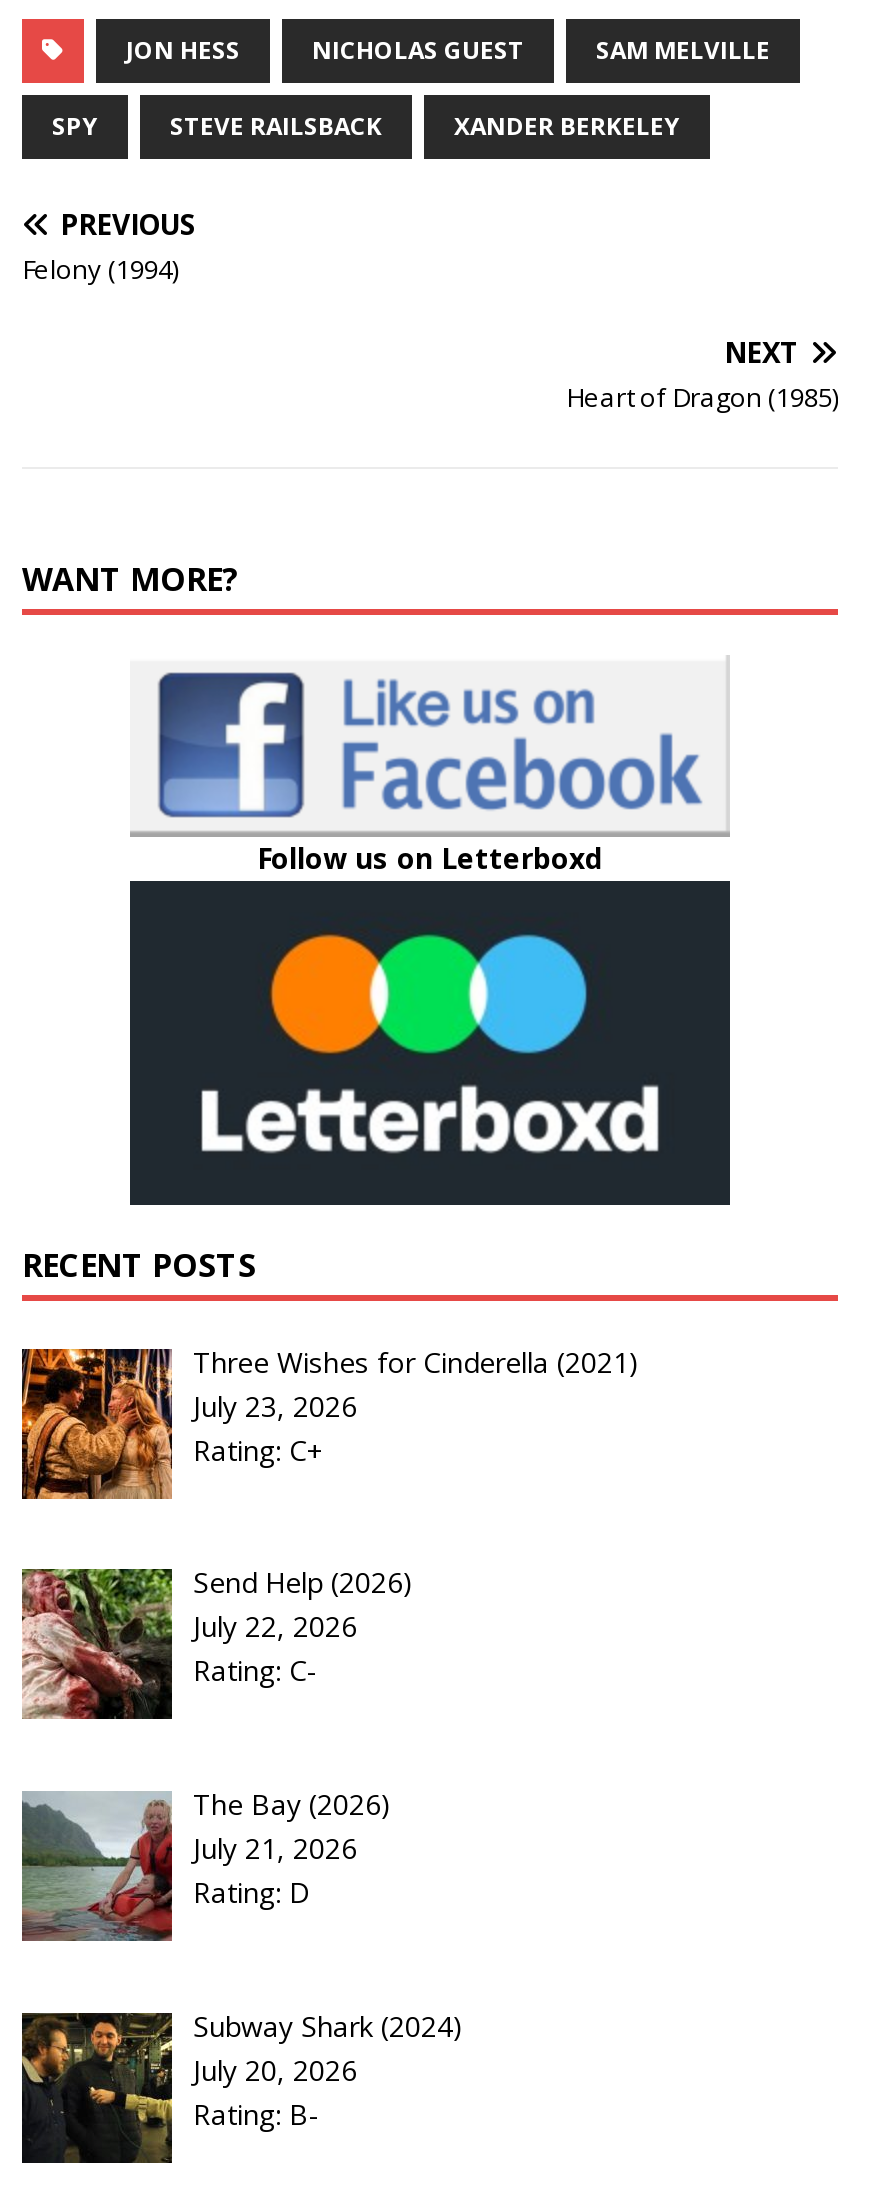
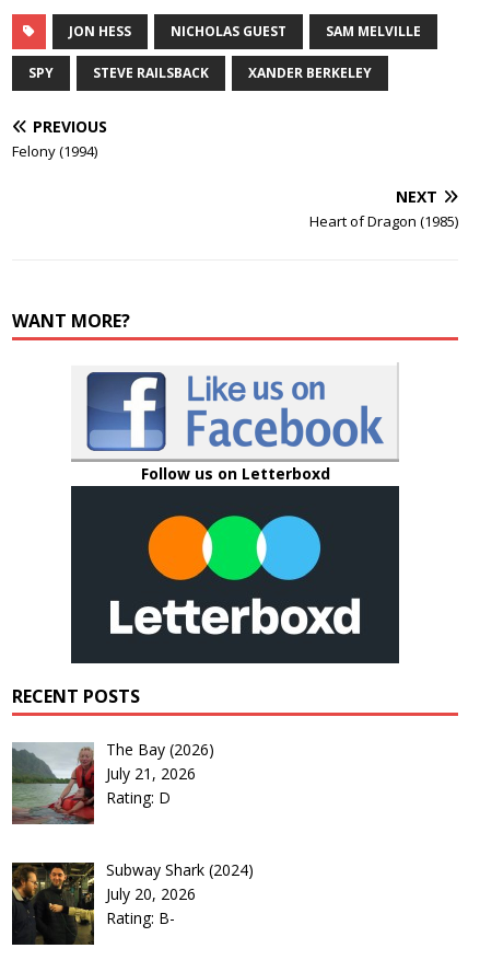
- [image]
- Three Wishes for Cinderella (2021)
- July 23, 2026
- Rating: C+

- [image]
- Send Help (2026)
- July 22, 2026
- Rating: C-
